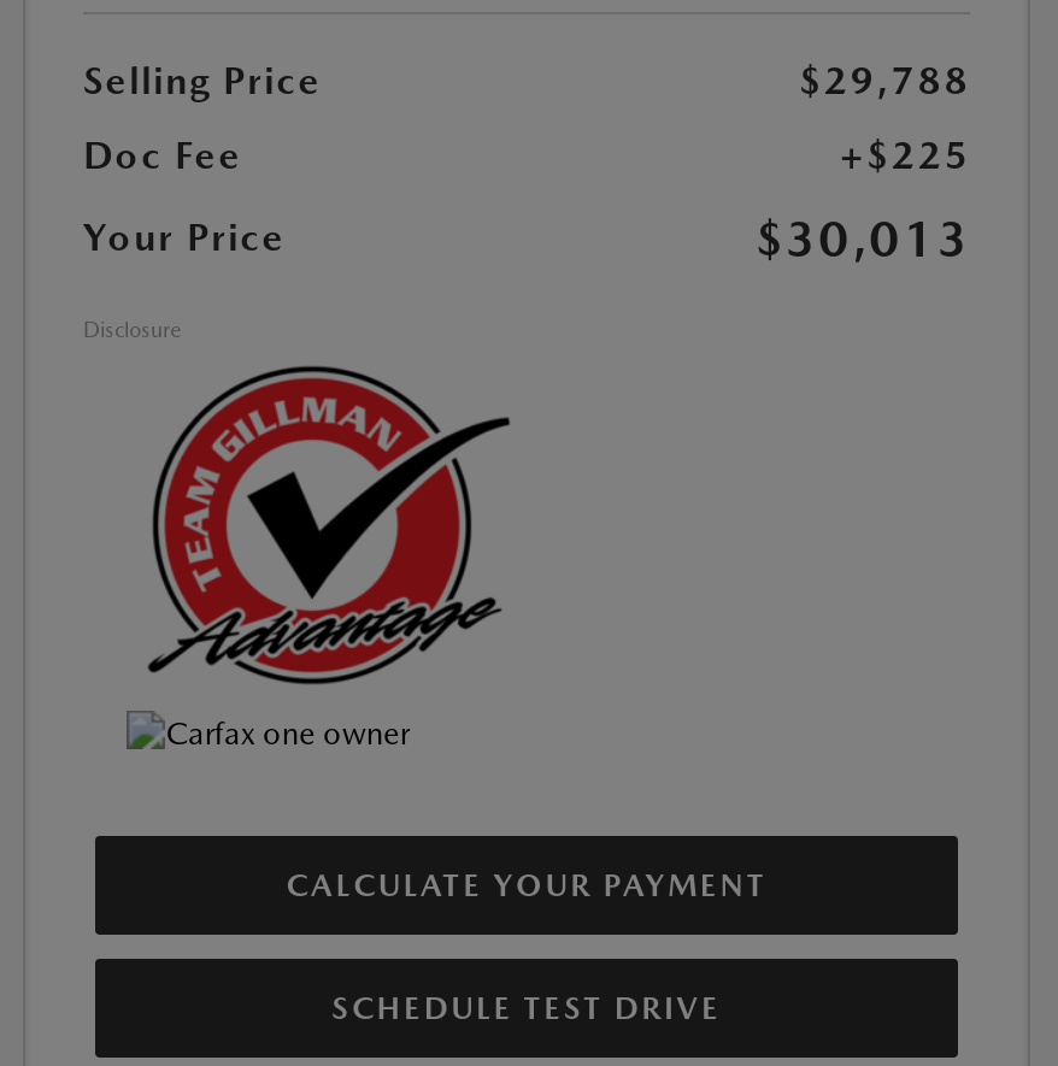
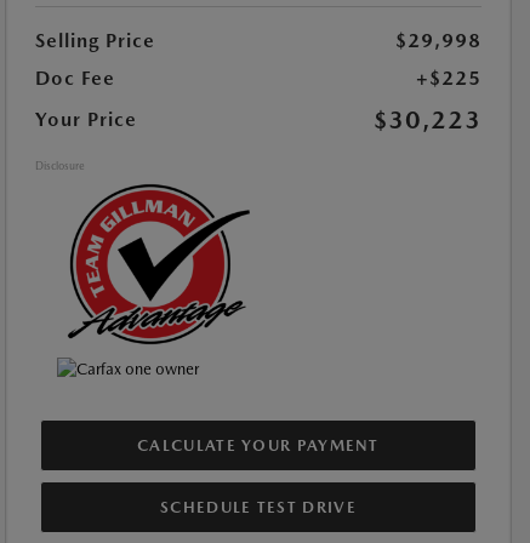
- $29,788
+ $29,998

- $30,013
+ $30,223
